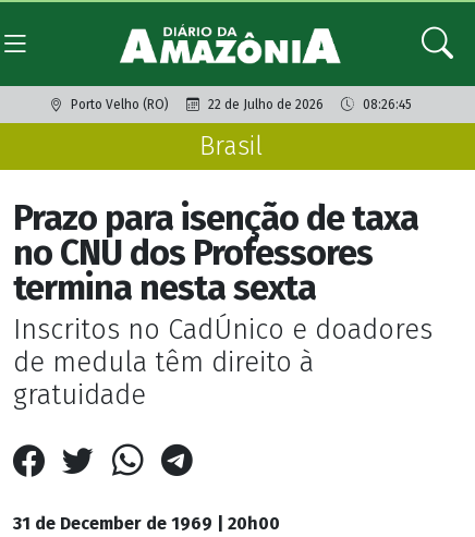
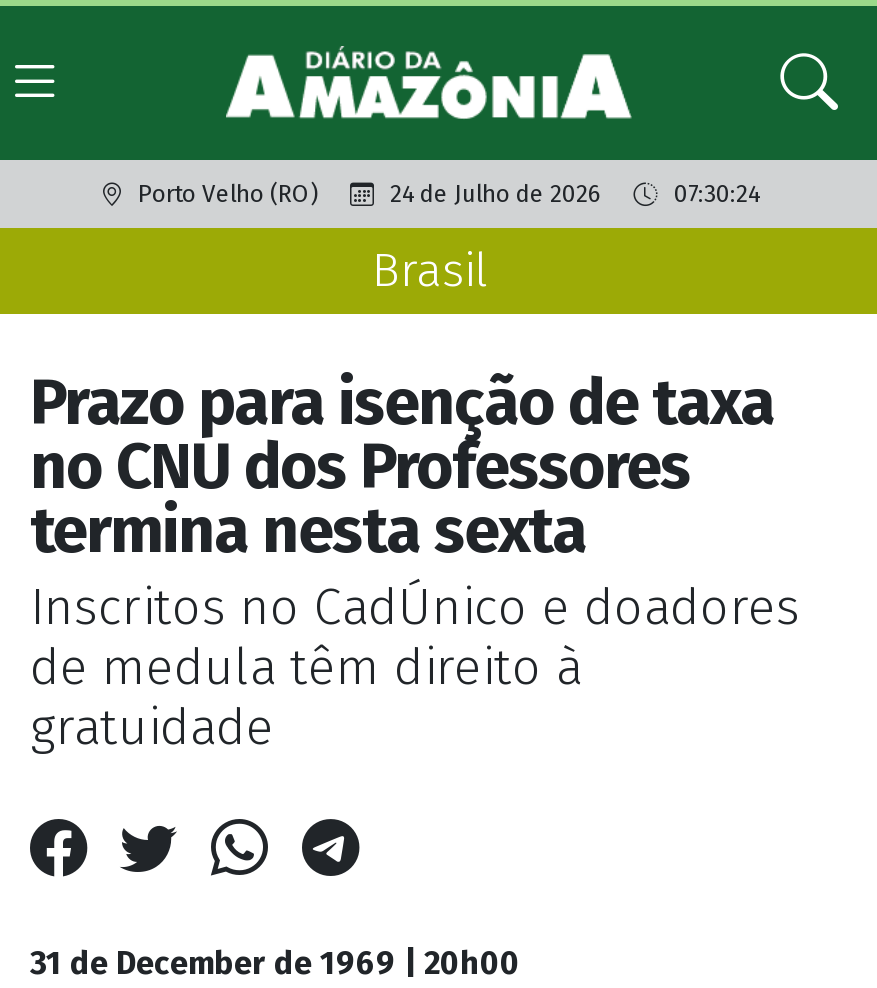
- 22 de Julho de 2026
+ 24 de Julho de 2026

- 08:26:45
+ 07:30:24
